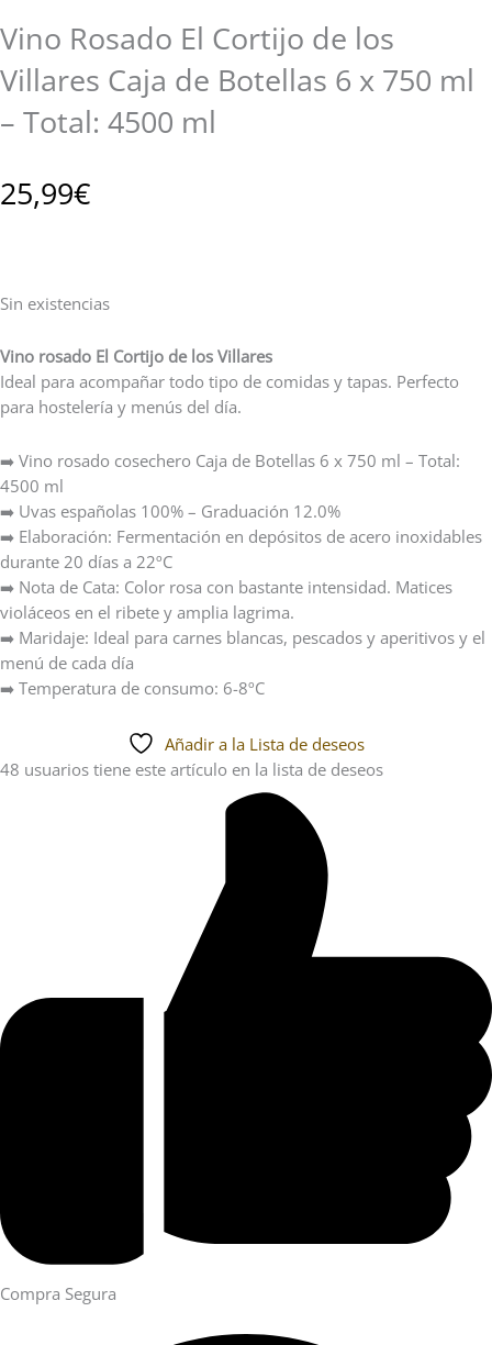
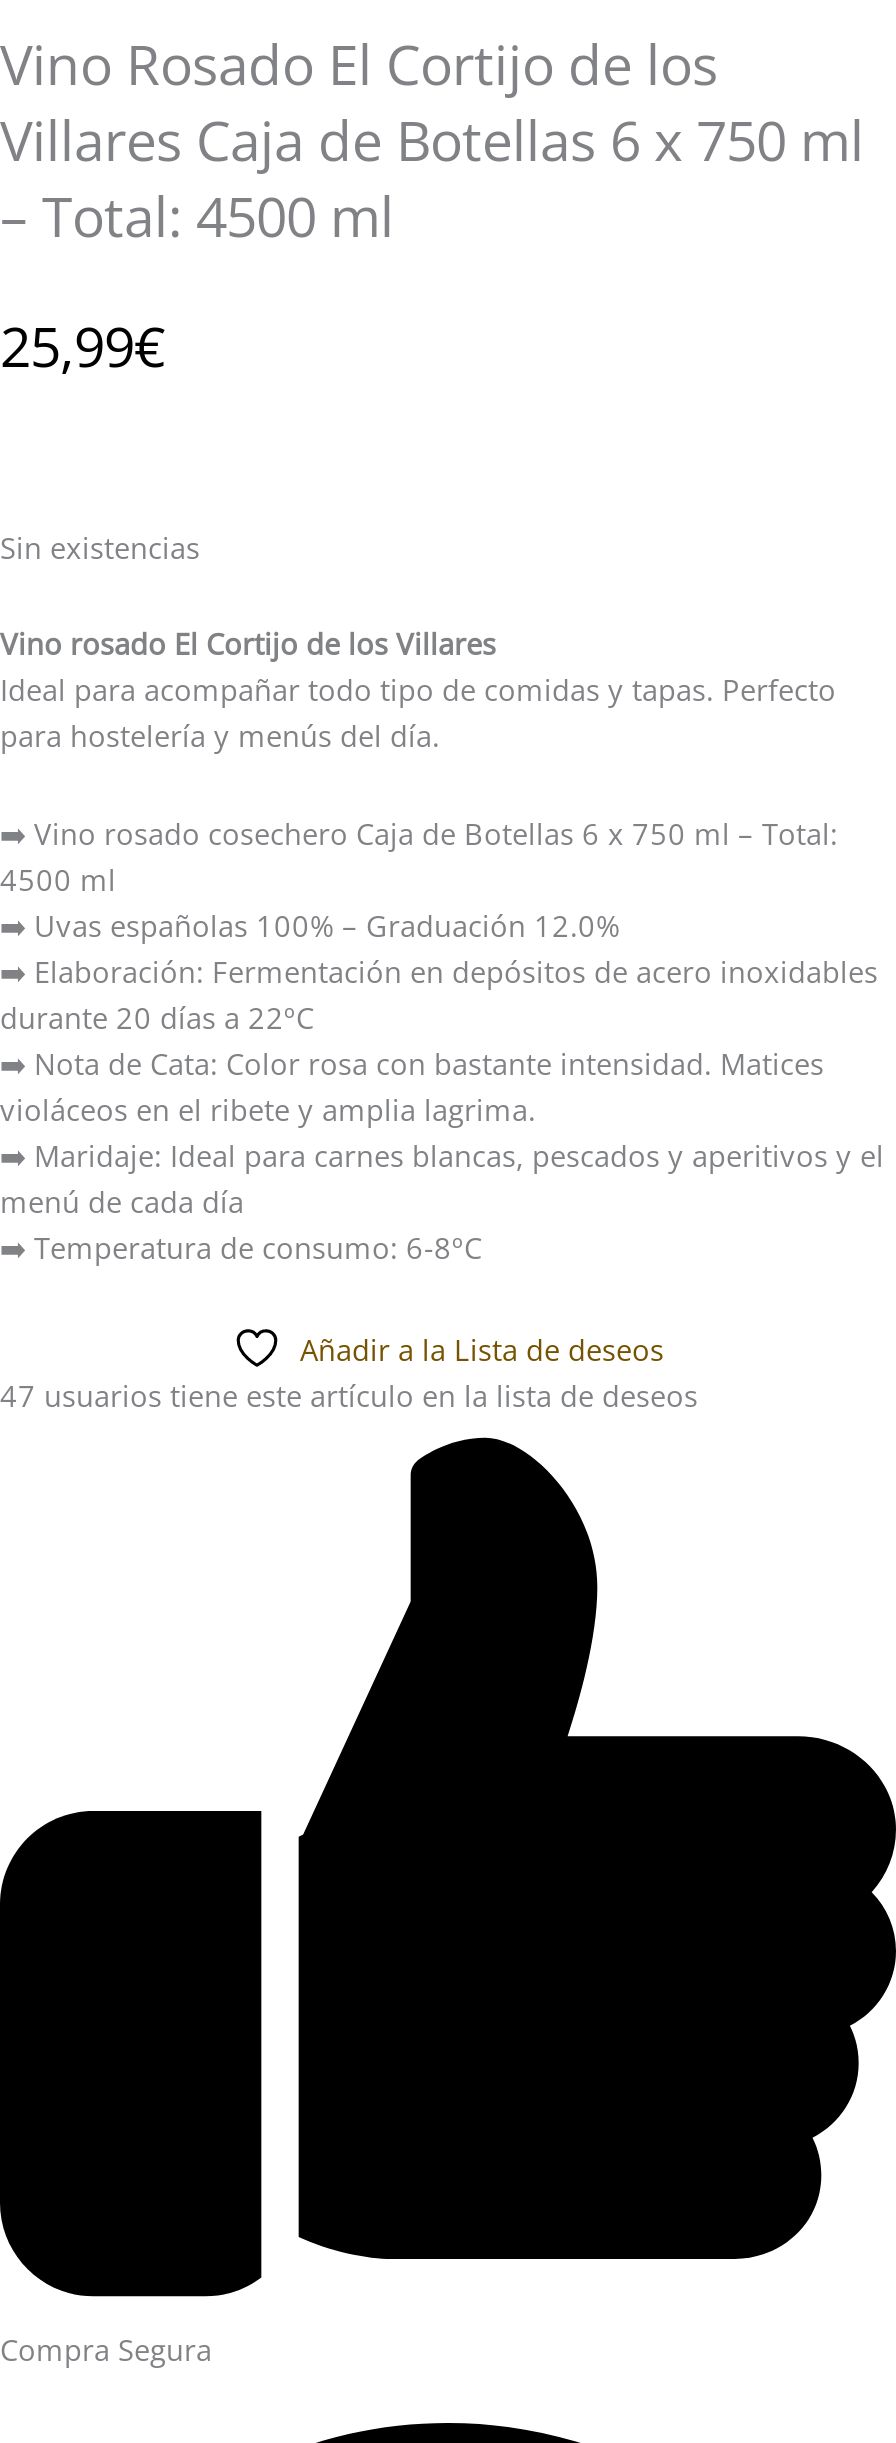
- 48 usuarios tiene este artículo en la lista de deseos
+ 47 usuarios tiene este artículo en la lista de deseos
